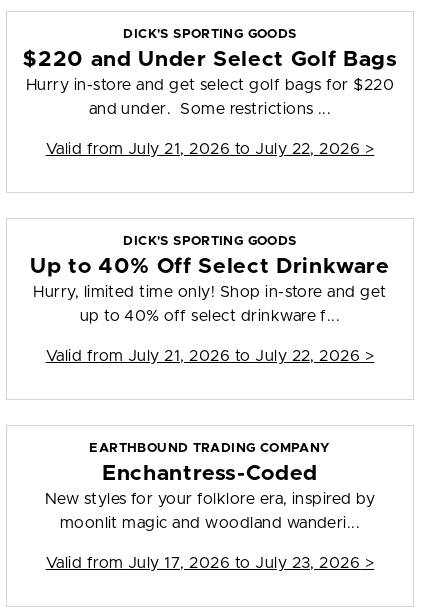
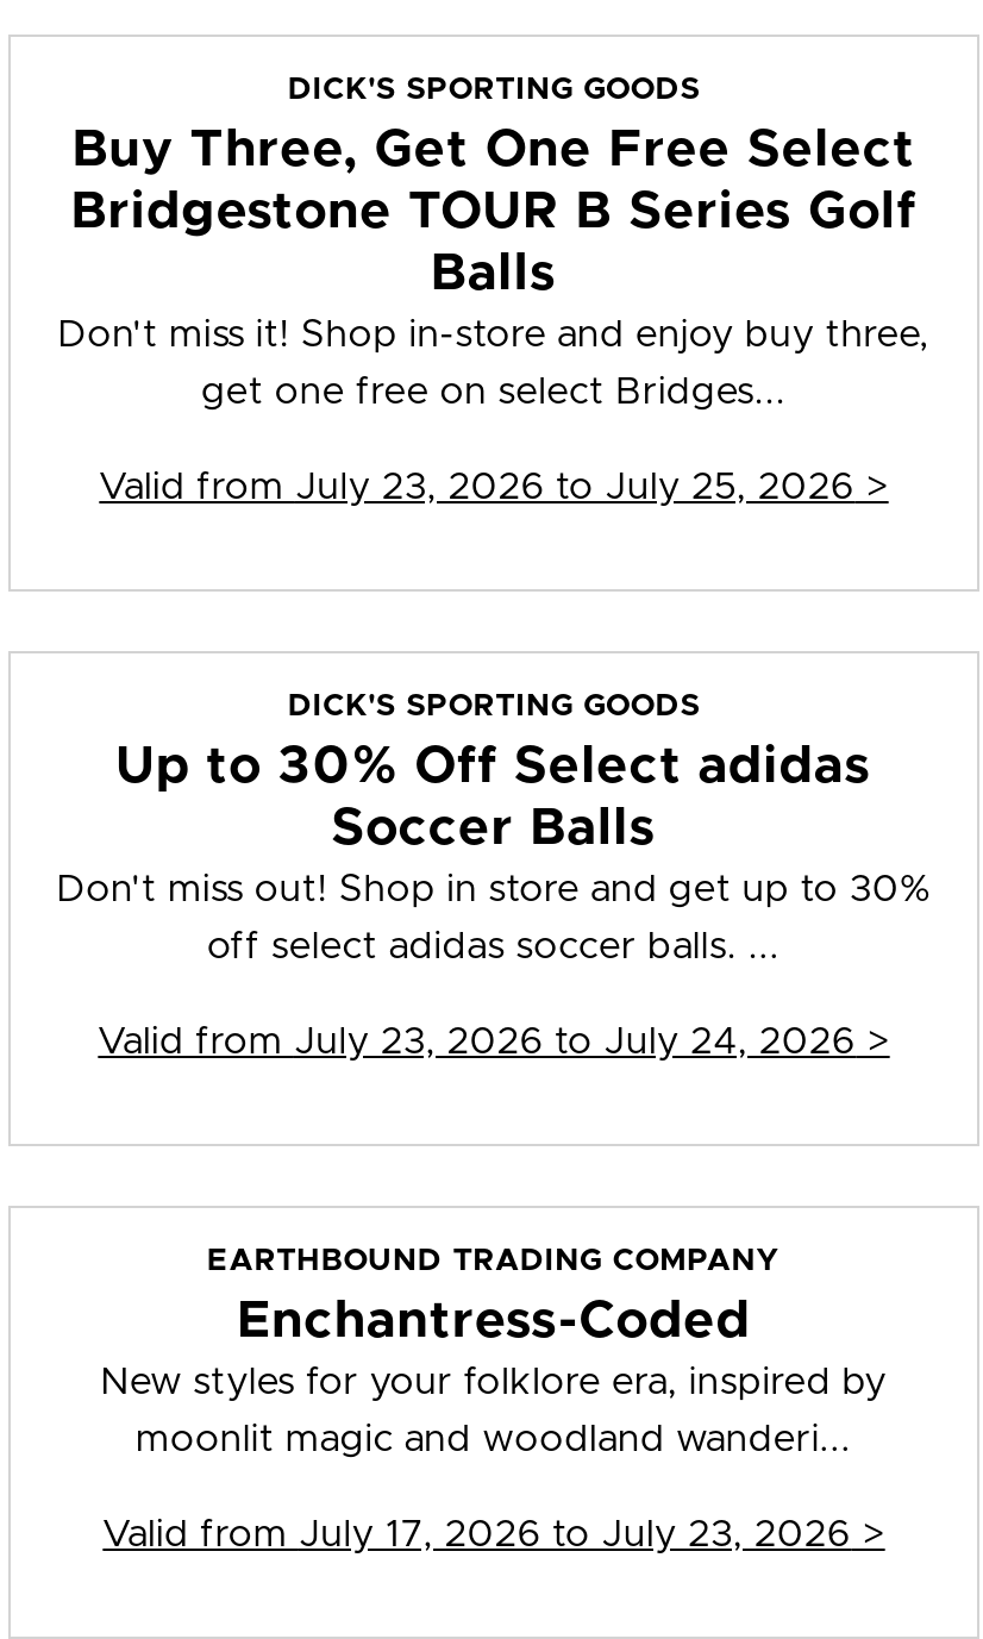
- $220 and Under Select Golf Bags
- Hurry in-store and get select golf bags for $220
+ Buy Three, Get One Free Select
+ Bridgestone TOUR B Series Golf
+ Balls
+ Don't miss it! Shop in-store and enjoy buy three,

- and under. Some restrictions ...
+ get one free on select Bridges...

- Valid from July 21, 2026 to July 22, 2026 >
+ Valid from July 23, 2026 to July 25, 2026 >

- Up to 40% Off Select Drinkware
- Hurry, limited time only! Shop in-store and get
+ Up to 30% Off Select adidas
+ Soccer Balls
+ Don't miss out! Shop in store and get up to 30%

- up to 40% off select drinkware f...
+ off select adidas soccer balls. ...

- Valid from July 21, 2026 to July 22, 2026 >
+ Valid from July 23, 2026 to July 24, 2026 >
